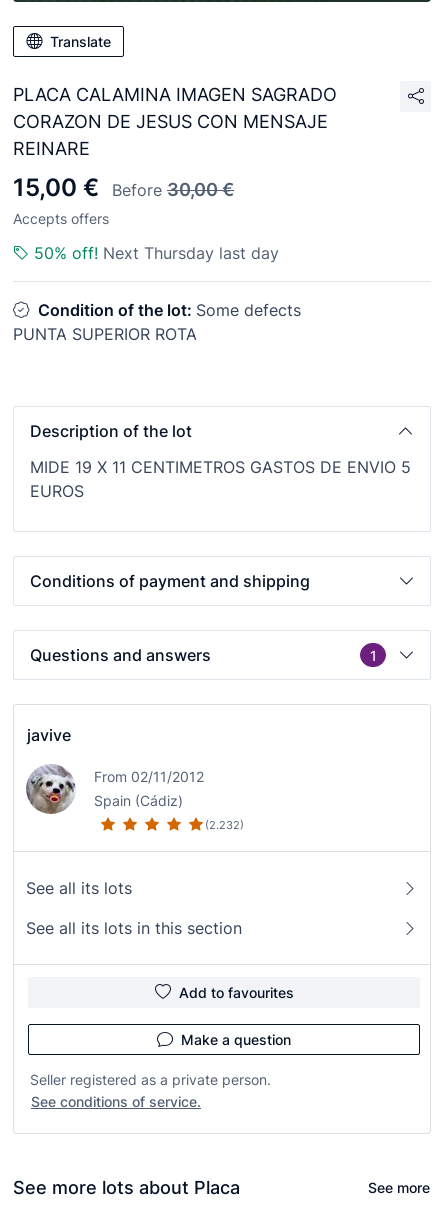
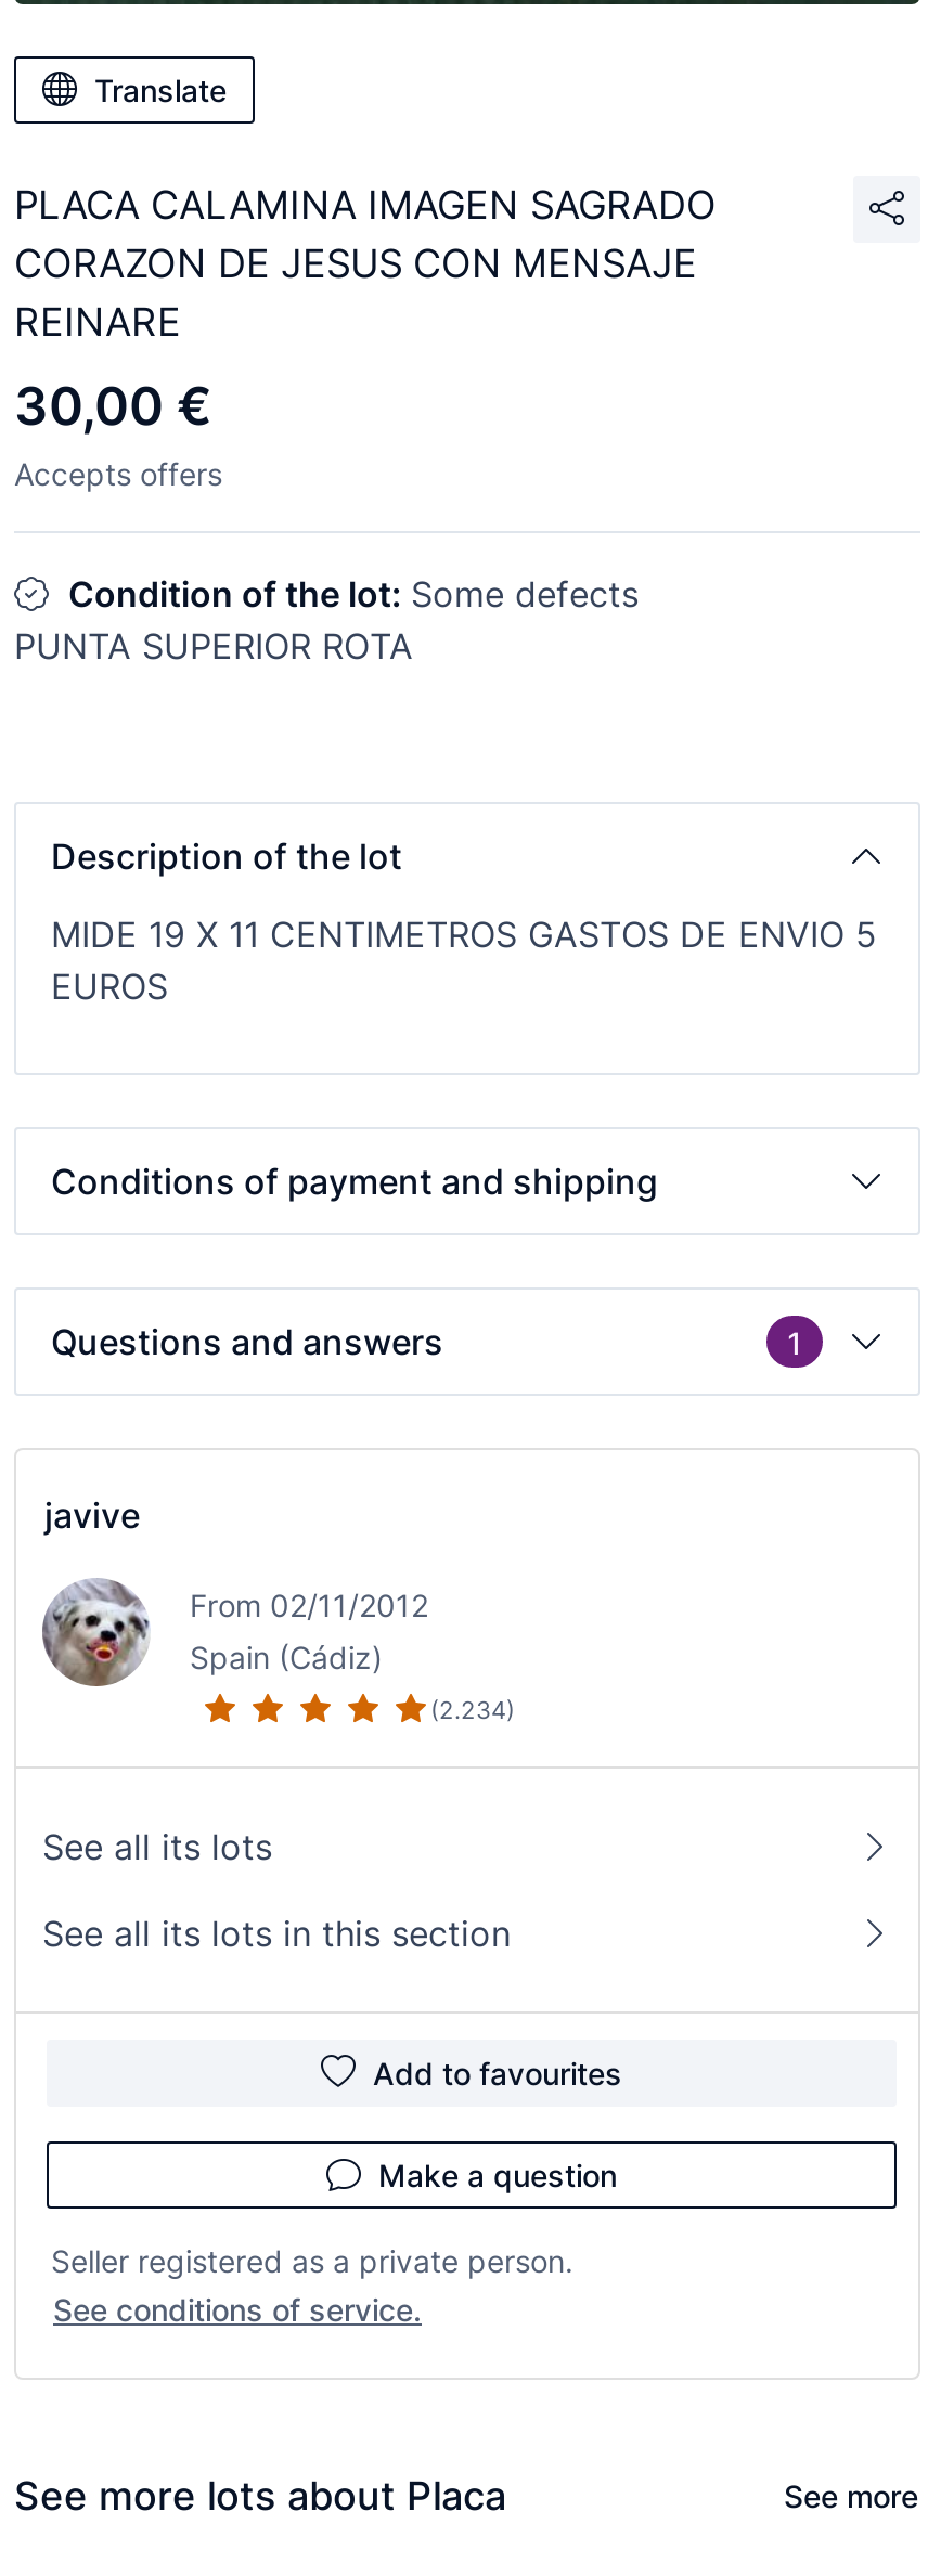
- 15,00 €
- Before 30,00 €
+ 30,00 €

- 50% off! Next Thursday last day

- (2.232)
+ (2.234)
